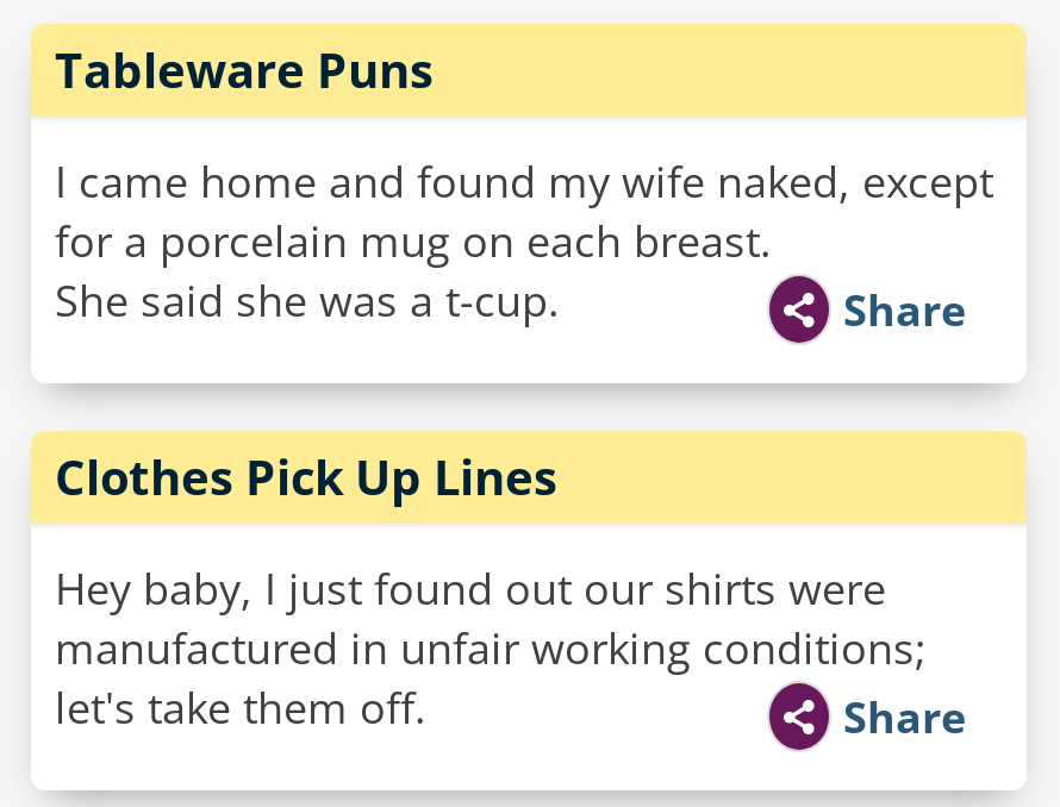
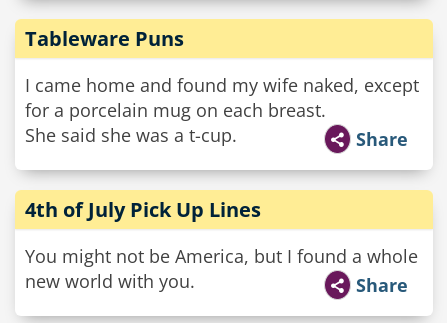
- Clothes Pick Up Lines
+ 4th of July Pick Up Lines

- Hey baby, I just found out our shirts were
- manufactured in unfair working conditions;
- let's take them off.
+ You might not be America, but I found a whole
+ new world with you.
